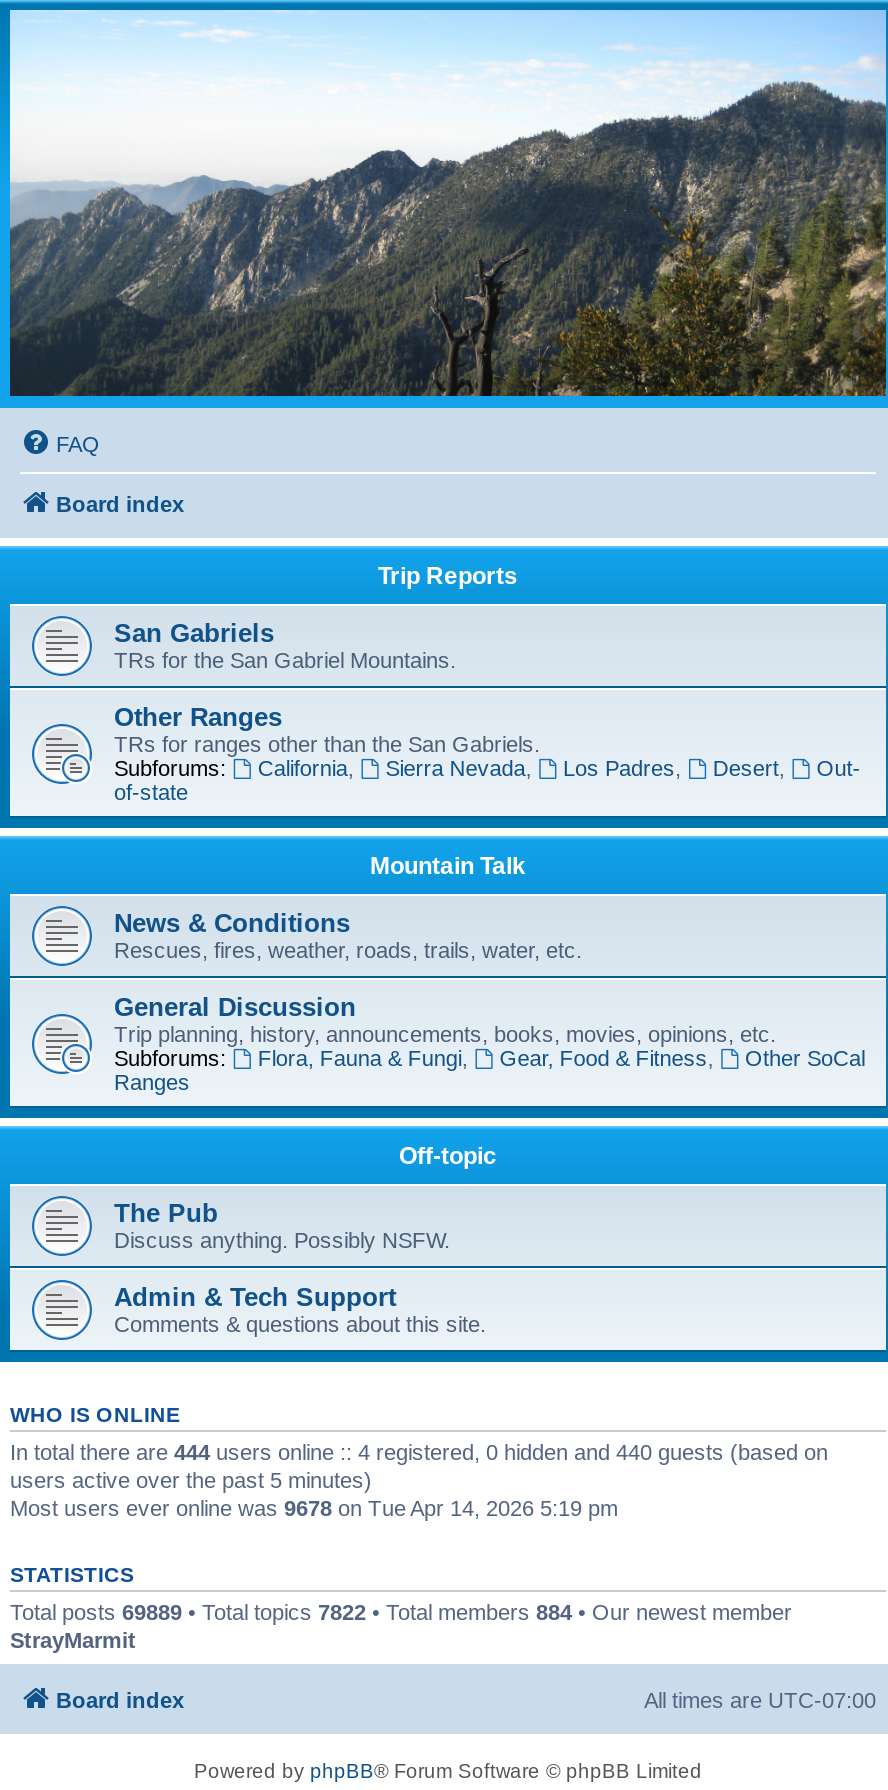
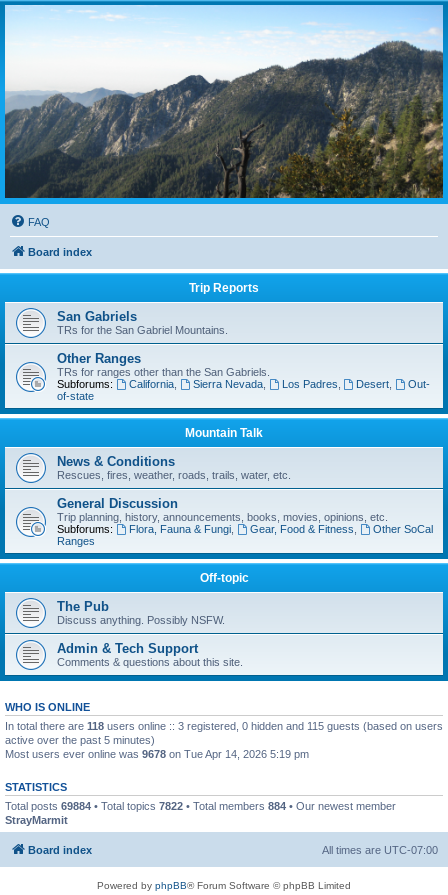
- In total there are 444 users online :: 4 registered, 0 hidden and 440 guests (based on
- users active over the past 5 minutes)
+ In total there are 118 users online :: 3 registered, 0 hidden and 115 guests (based on users
+ active over the past 5 minutes)

- Total posts 69889 • Total topics 7822 • Total members 884 • Our newest member
+ Total posts 69884 • Total topics 7822 • Total members 884 • Our newest member
